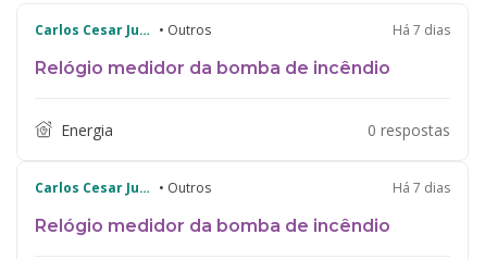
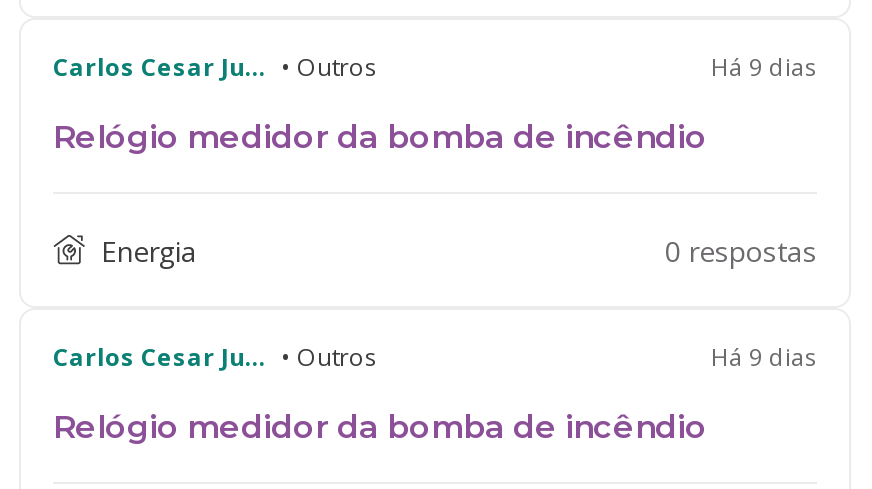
- Há 7 dias
+ Há 9 dias

- Há 7 dias
+ Há 9 dias
